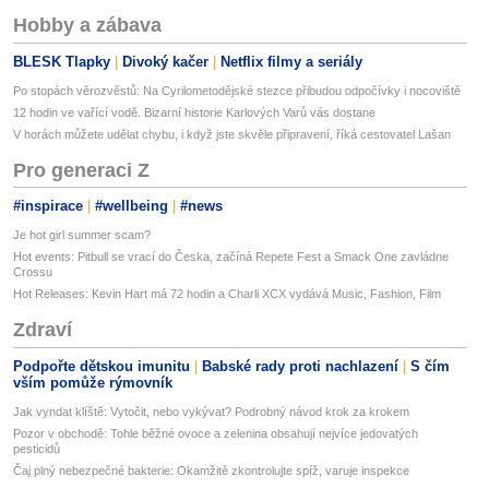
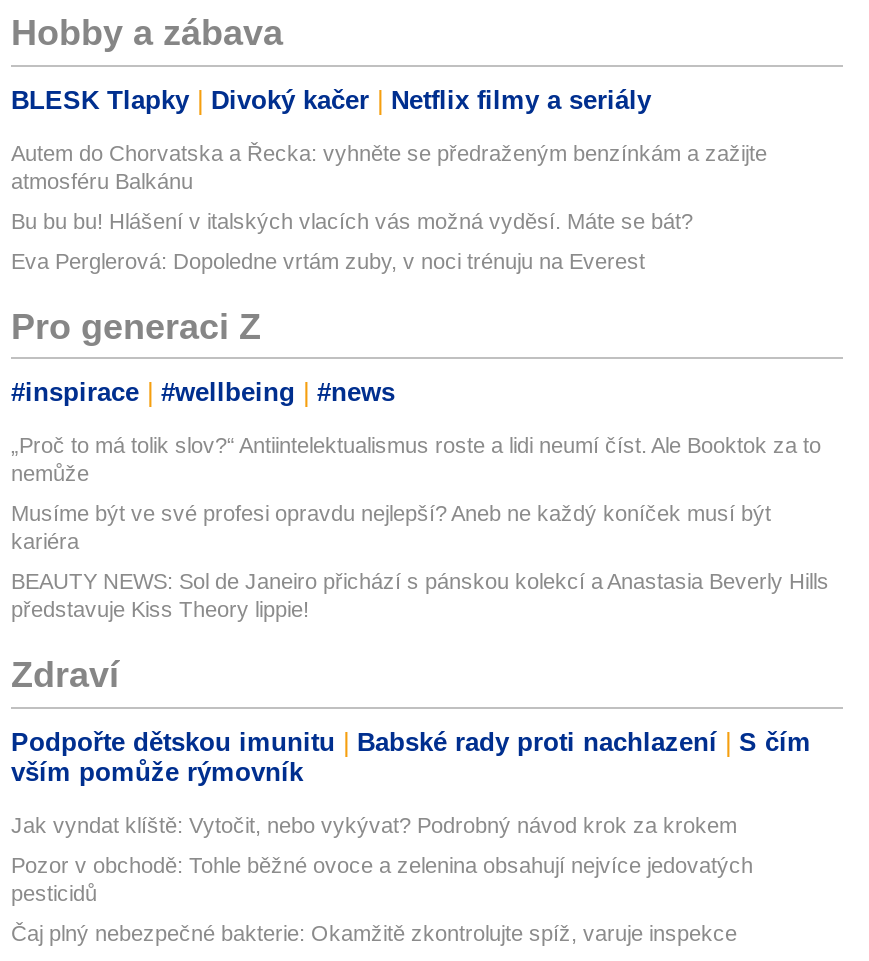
- Po stopách věrozvěstů: Na Cyrilometodějské stezce přibudou odpočívky i nocoviště
+ Autem do Chorvatska a Řecka: vyhněte se předraženým benzínkám a zažijte
+ atmosféru Balkánu

- 12 hodin ve vařící vodě. Bizarní historie Karlových Varů vás dostane
+ Bu bu bu! Hlášení v italských vlacích vás možná vyděsí. Máte se bát?

- V horách můžete udělat chybu, i když jste skvěle připravení, říká cestovatel Lašan
+ Eva Perglerová: Dopoledne vrtám zuby, v noci trénuju na Everest

- Je hot girl summer scam?
+ „Proč to má tolik slov?“ Antiintelektualismus roste a lidi neumí číst. Ale Booktok za to
+ nemůže

- Hot events: Pitbull se vrací do Česka, začíná Repete Fest a Smack One zavládne
- Crossu
+ Musíme být ve své profesi opravdu nejlepší? Aneb ne každý koníček musí být
+ kariéra

- Hot Releases: Kevin Hart má 72 hodin a Charli XCX vydává Music, Fashion, Film
+ BEAUTY NEWS: Sol de Janeiro přichází s pánskou kolekcí a Anastasia Beverly Hills
+ představuje Kiss Theory lippie!
